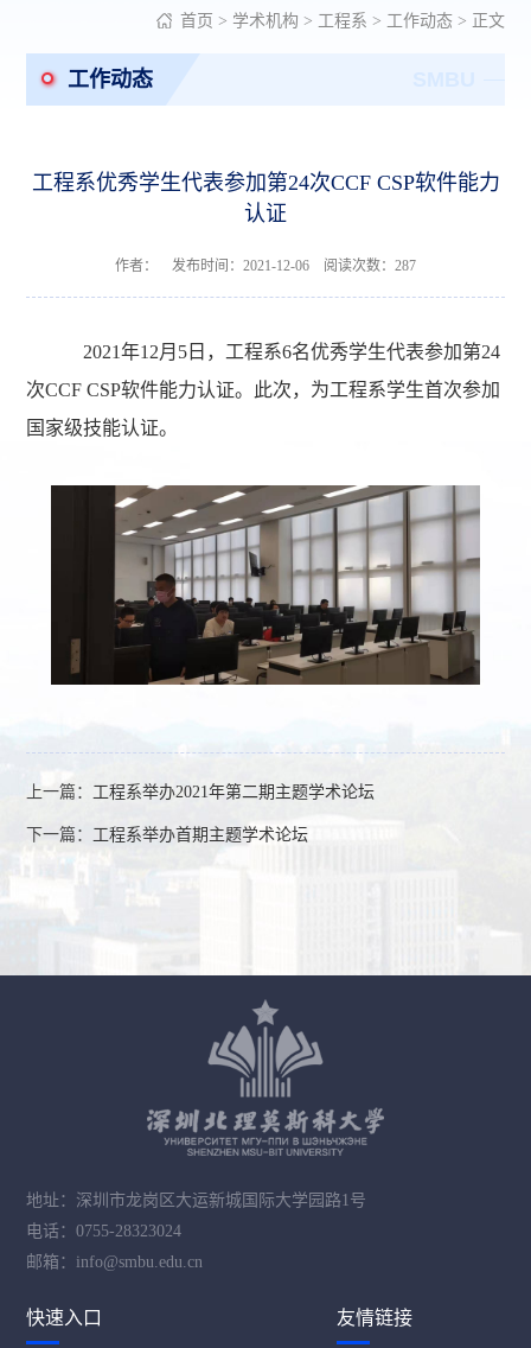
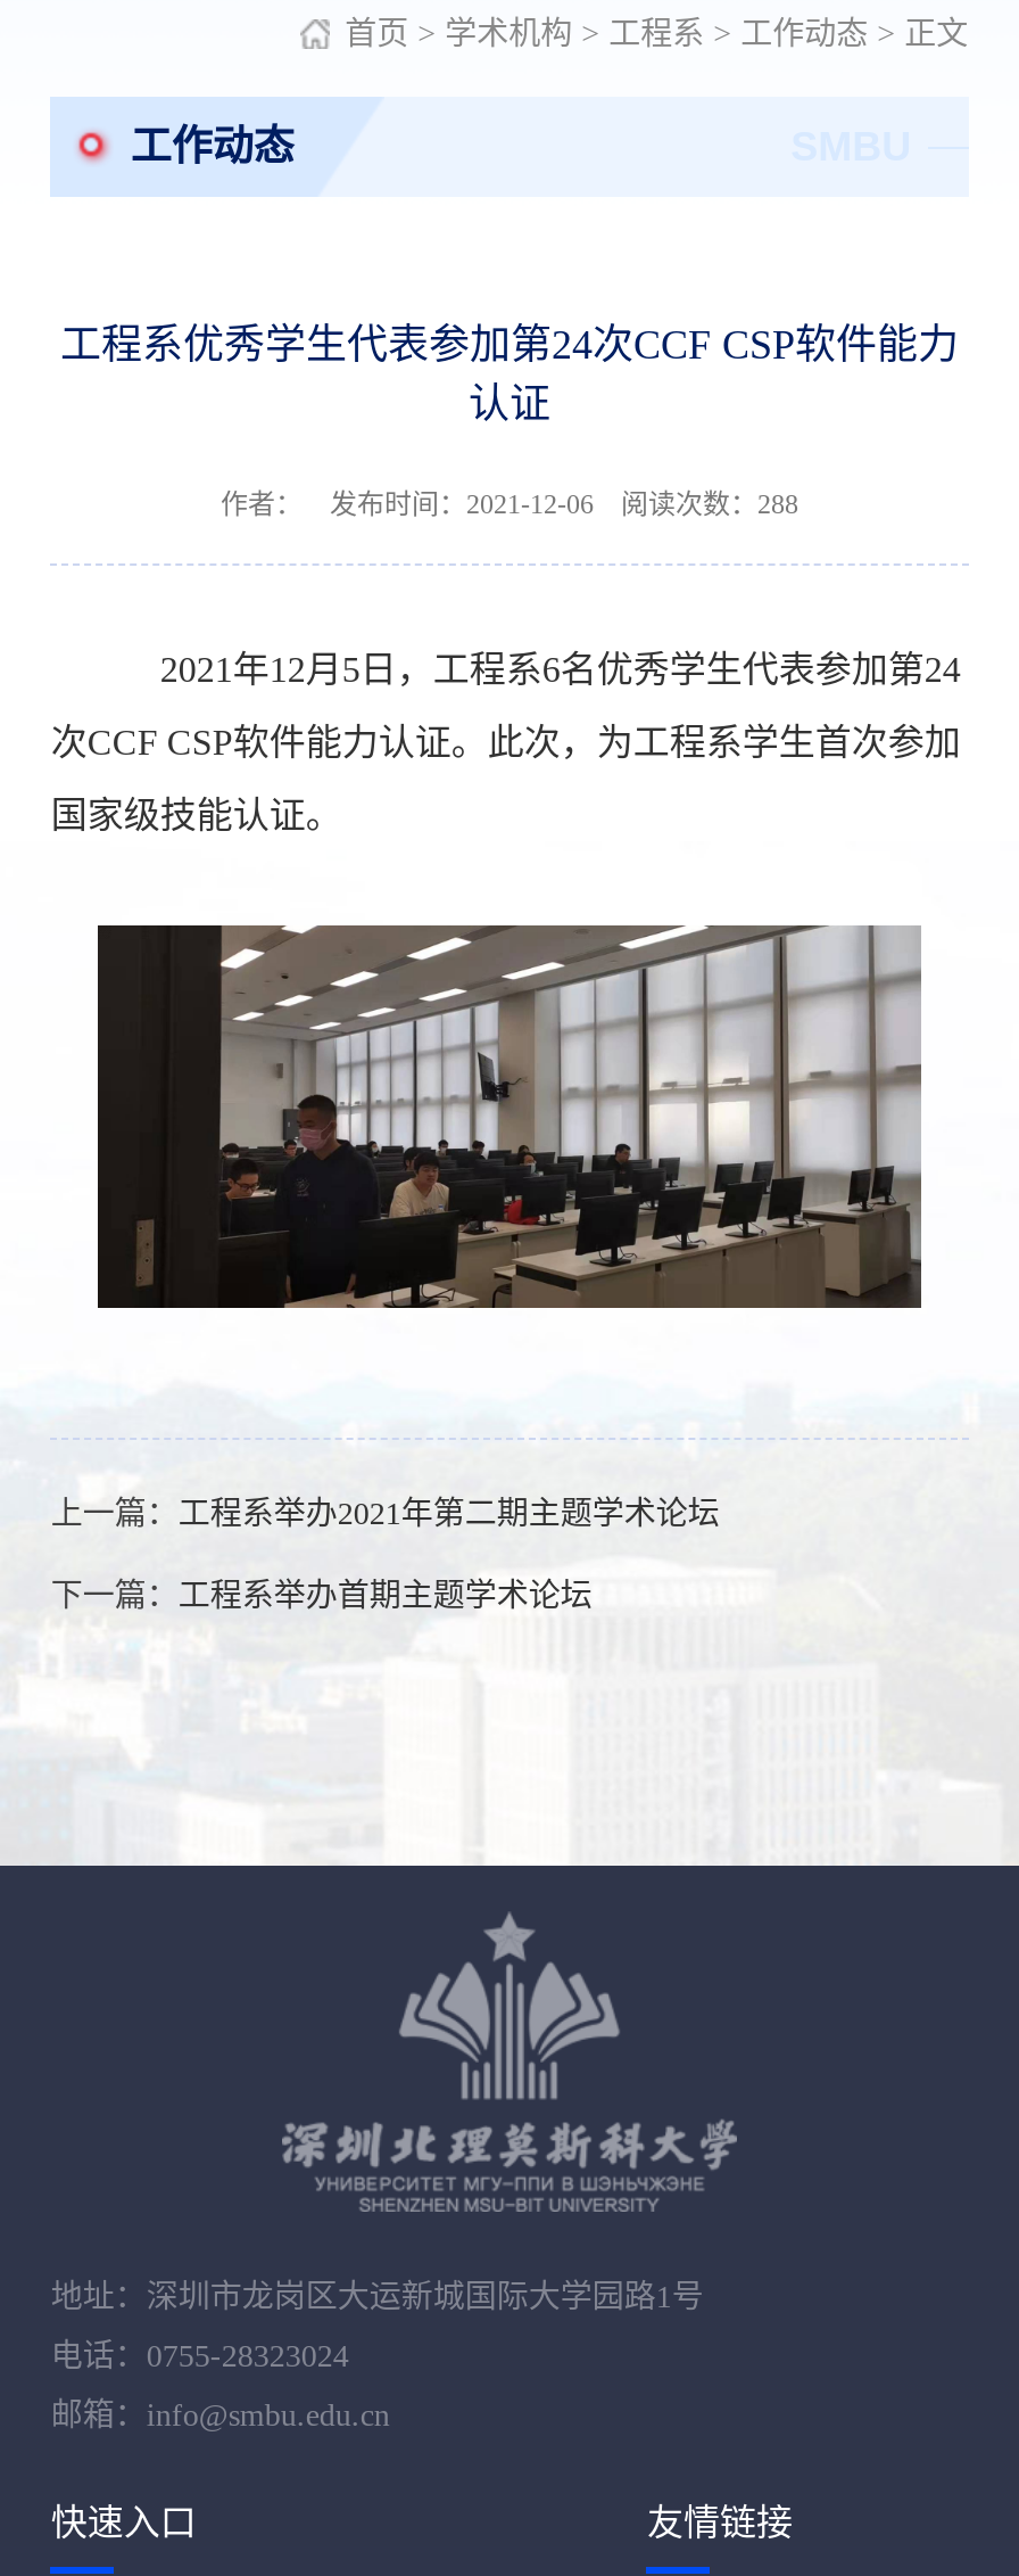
- 作者： 发布时间：2021-12-06 阅读次数：287
+ 作者： 发布时间：2021-12-06 阅读次数：288
